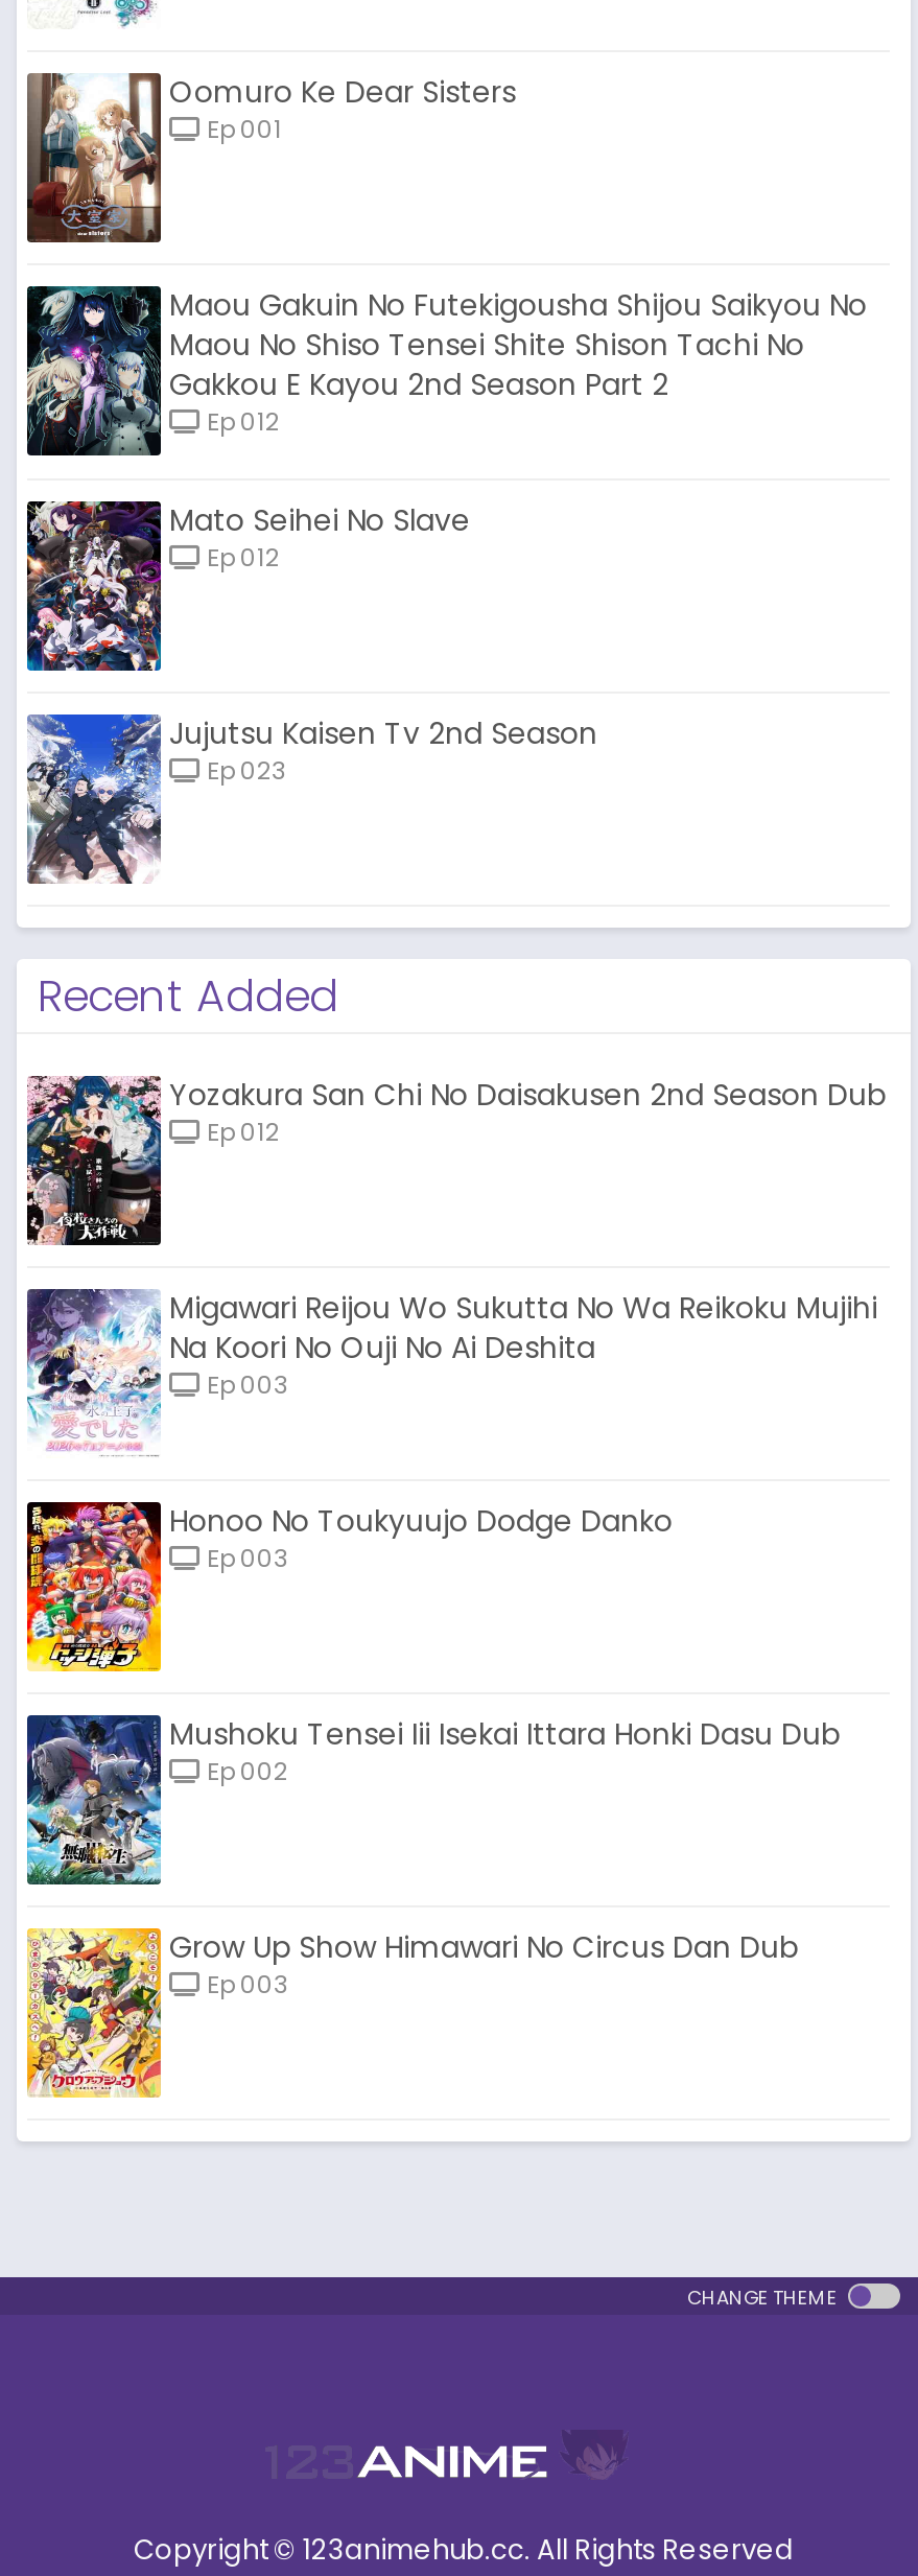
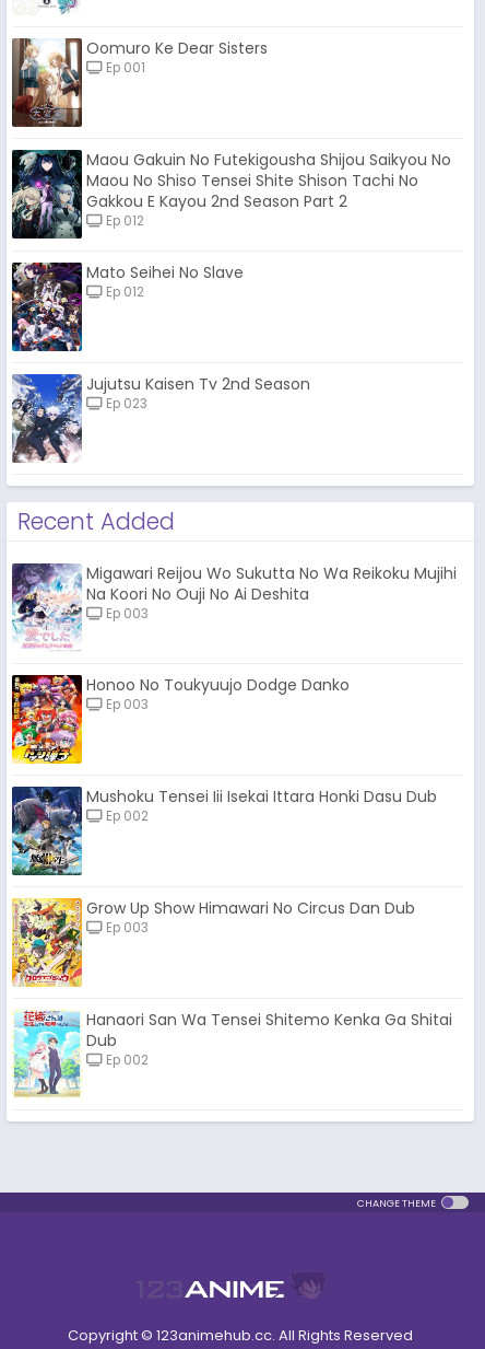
- [image]
- Yozakura San Chi No Daisakusen 2nd Season Dub
- Ep 012

moved up: [image] | Migawari Reijou Wo Sukutta No Wa Reikoku Mujihi | Na Koori No Ouji No Ai Deshita | ... | Grow Up Show Himawari No Circus Dan Dub | Ep 003

moved up: [image]

+ [image]
+ Hanaori San Wa Tensei Shitemo Kenka Ga Shitai
+ Dub
+ Ep 002
